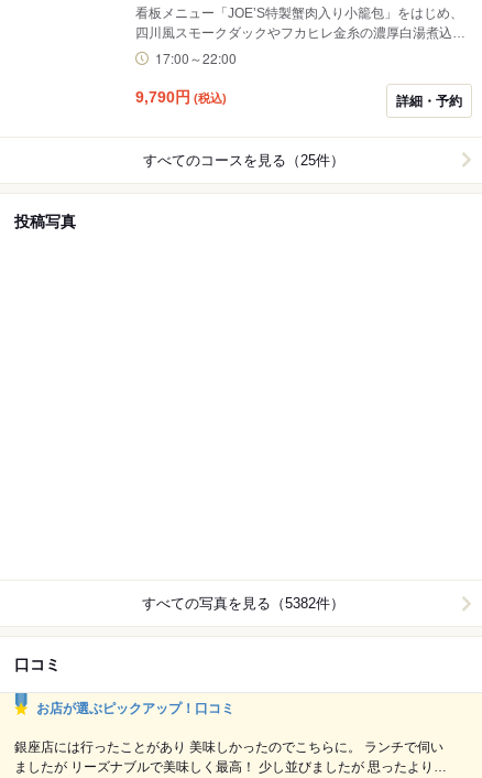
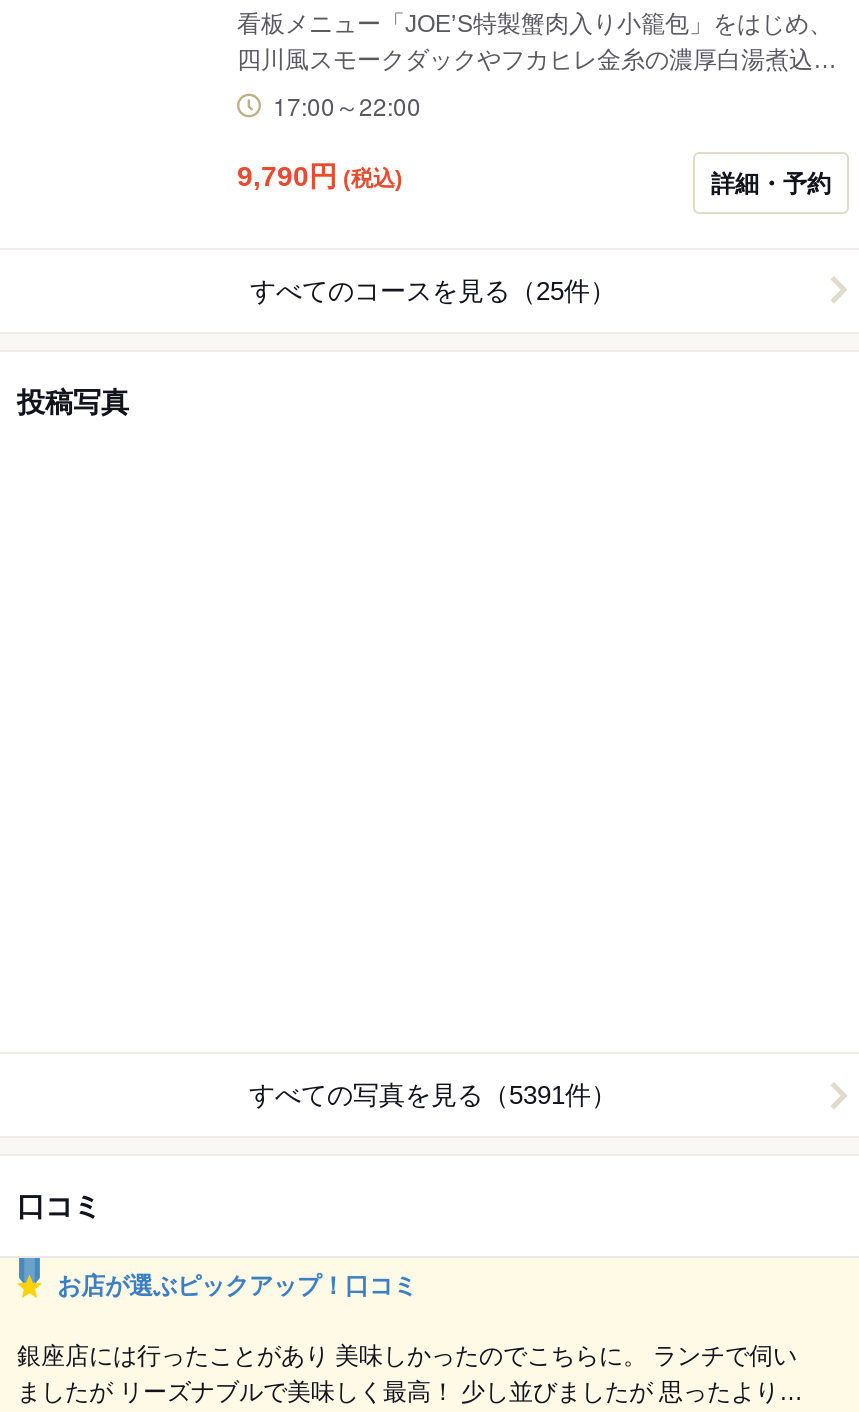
- すべての写真を見る（5382件）
+ すべての写真を見る（5391件）
